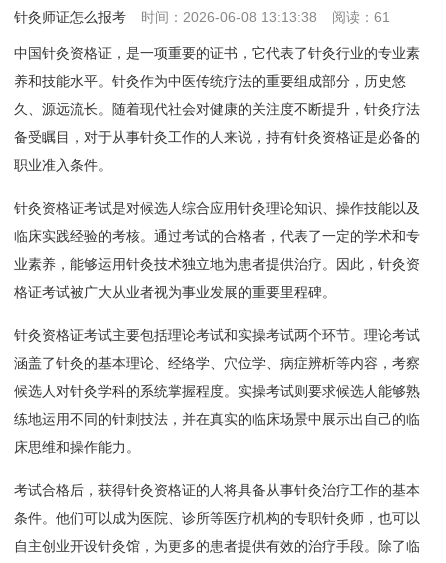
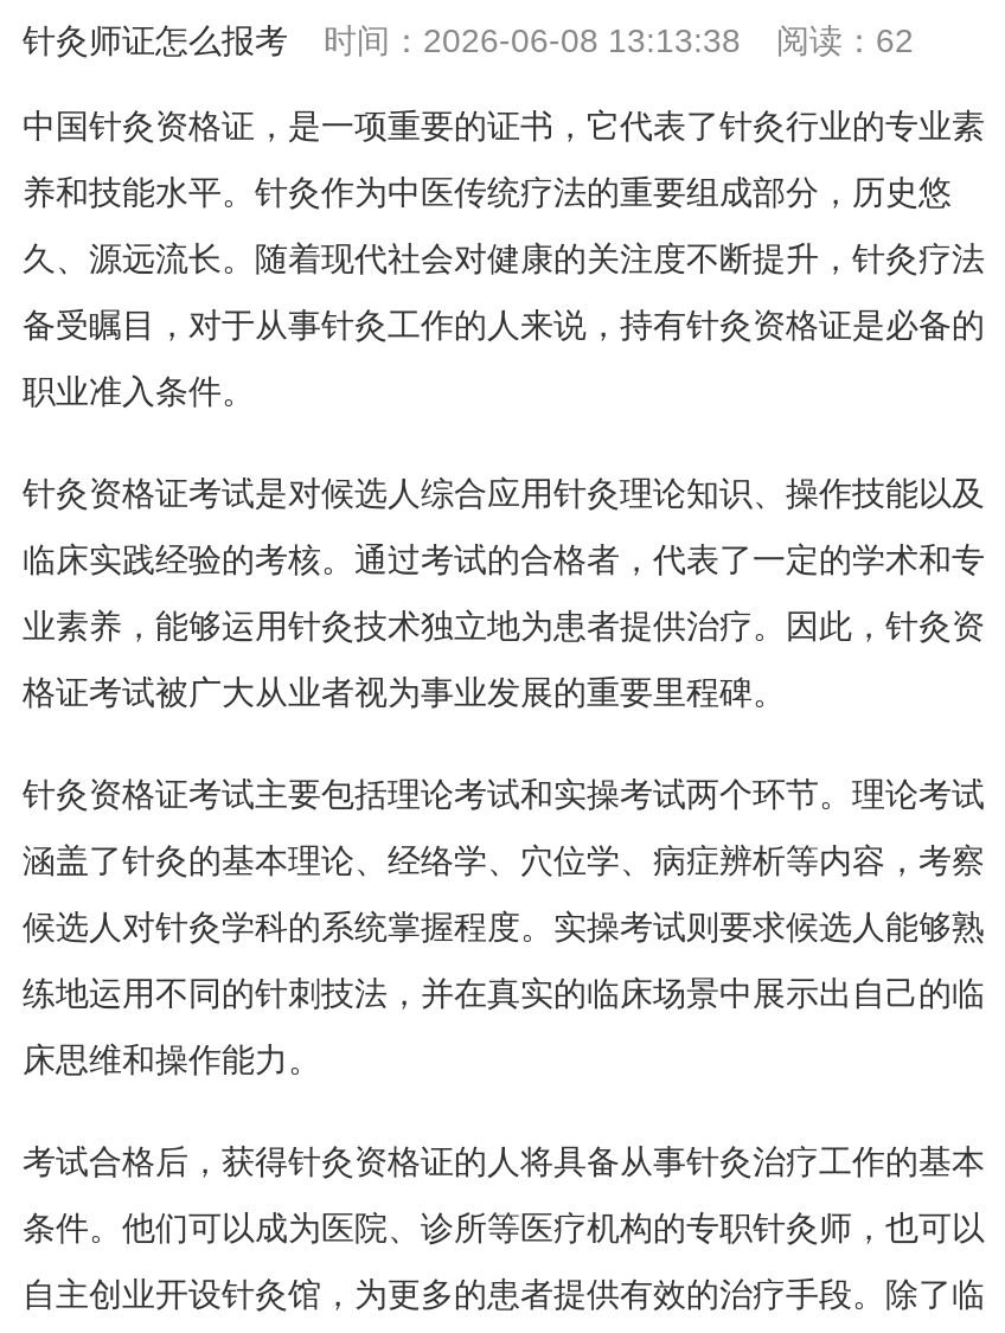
- 针灸师证怎么报考 时间：2026-06-08 13:13:38 阅读：61
+ 针灸师证怎么报考 时间：2026-06-08 13:13:38 阅读：62
